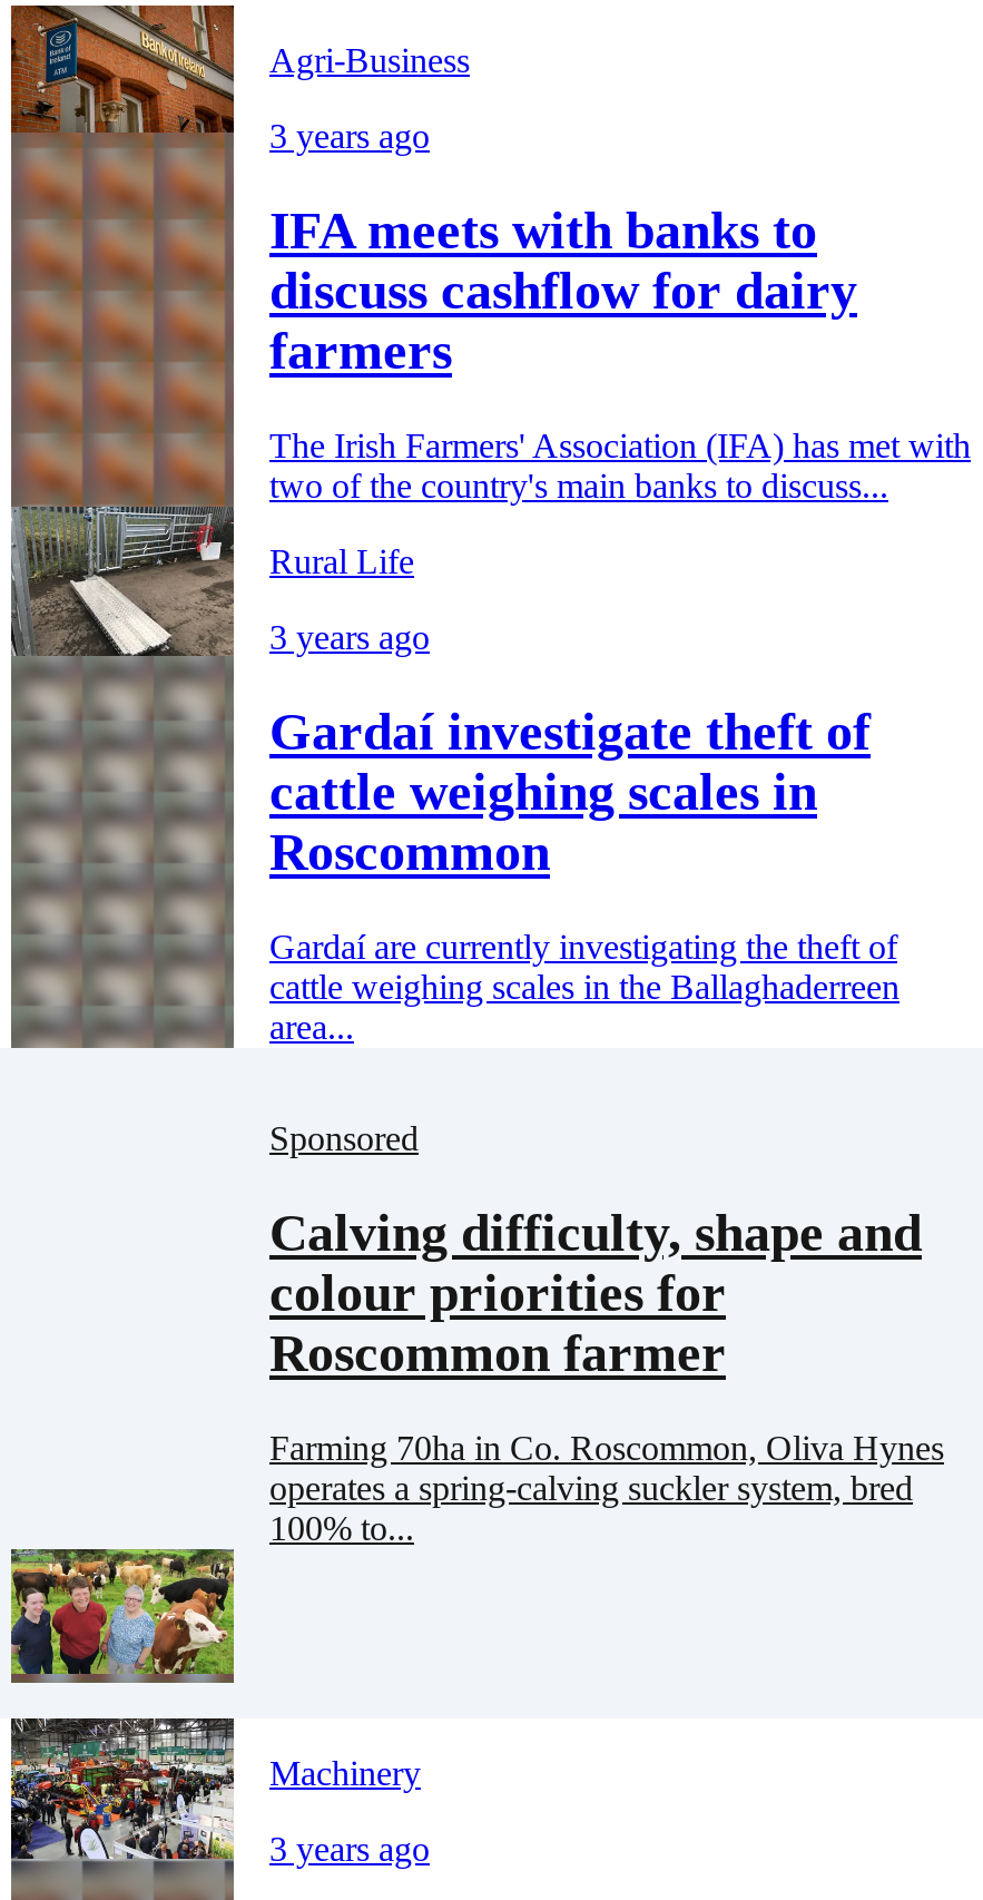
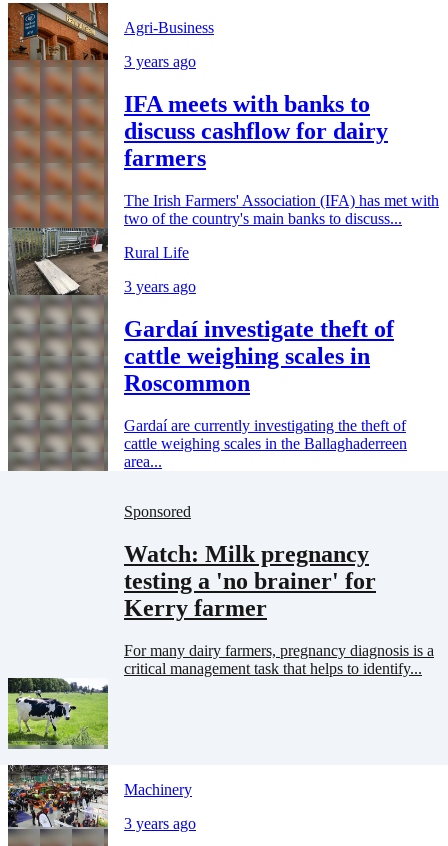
- Calving difficulty, shape and
- colour priorities for
- Roscommon farmer
+ Watch: Milk pregnancy
+ testing a 'no brainer' for
+ Kerry farmer

- Farming 70ha in Co. Roscommon, Oliva Hynes
- operates a spring-calving suckler system, bred
- 100% to...
+ For many dairy farmers, pregnancy diagnosis is a
+ critical management task that helps to identify...

- [image]
+ [image]
